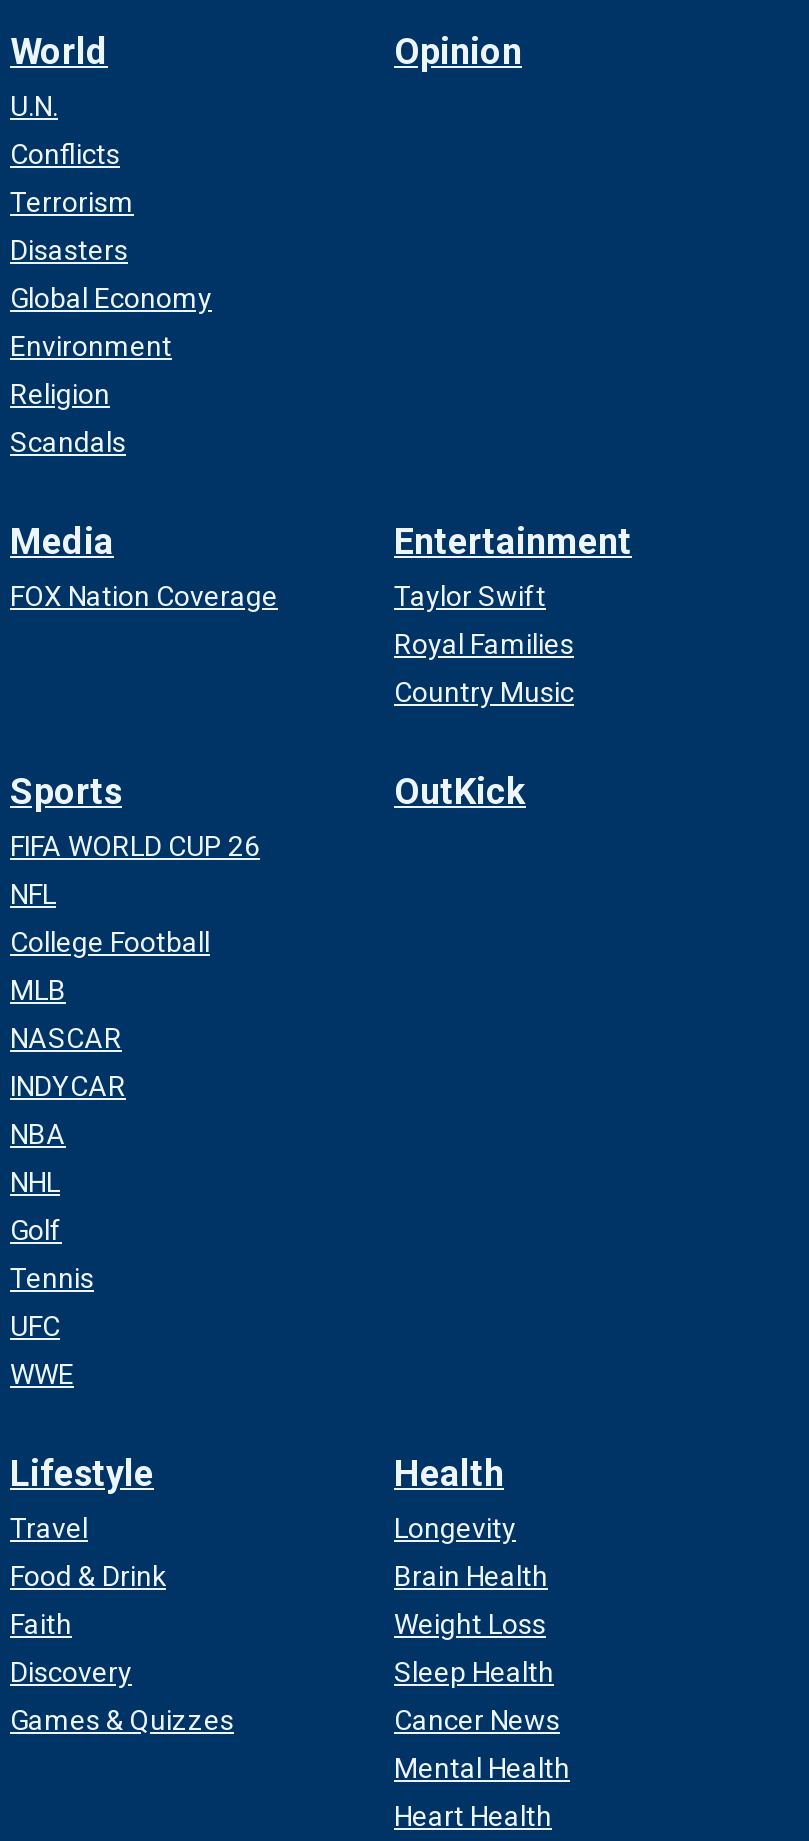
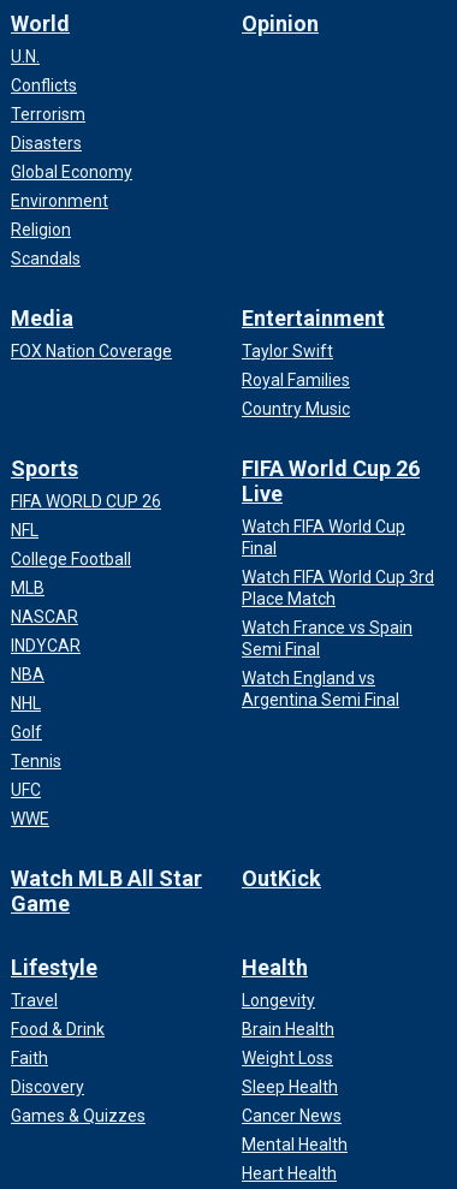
moved down: OutKick

+ Watch MLB All Star
+ Game

+ FIFA World Cup 26
+ Live
+ Watch FIFA World Cup
+ Final
+ Watch FIFA World Cup 3rd
+ Place Match
+ Watch France vs Spain
+ Semi Final
+ Watch England vs
+ Argentina Semi Final
